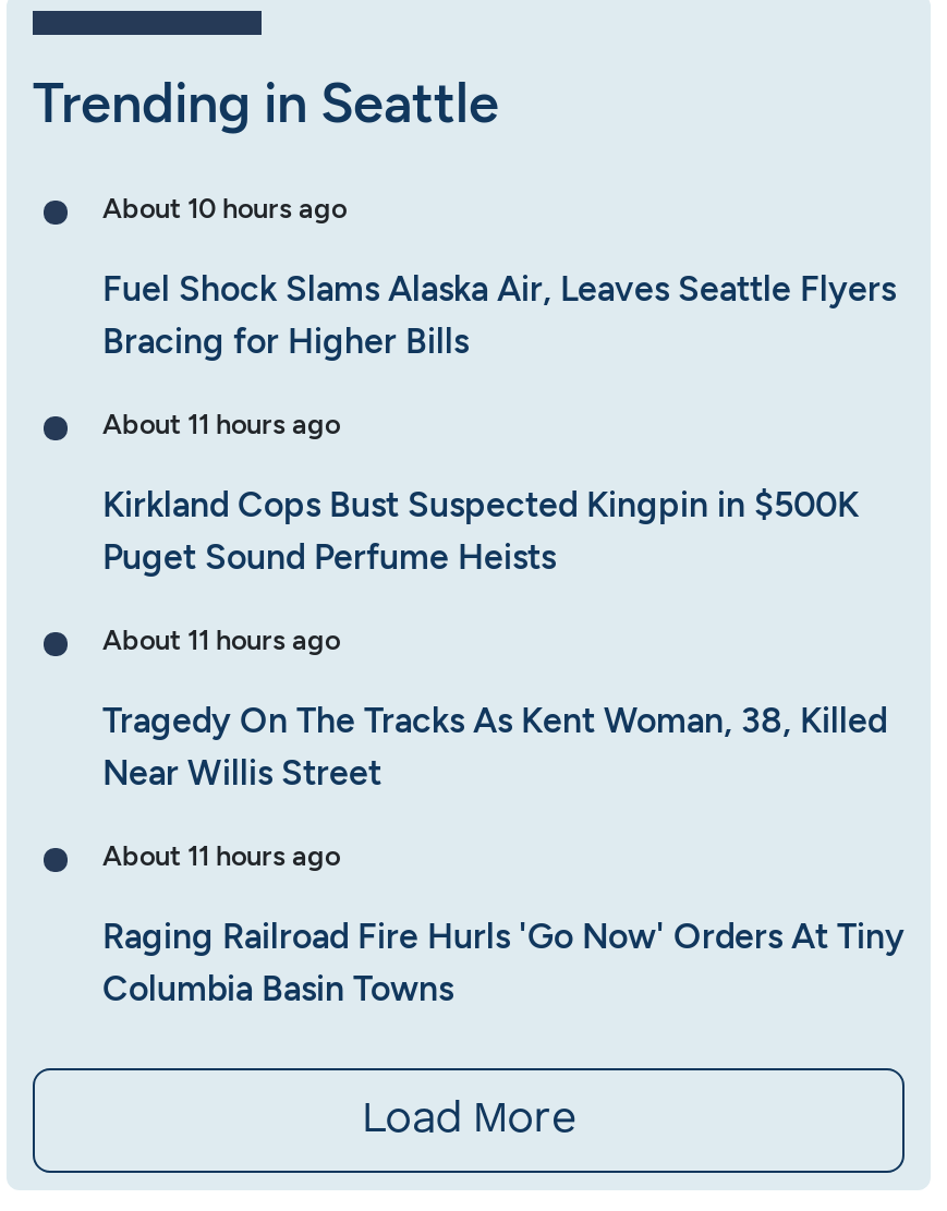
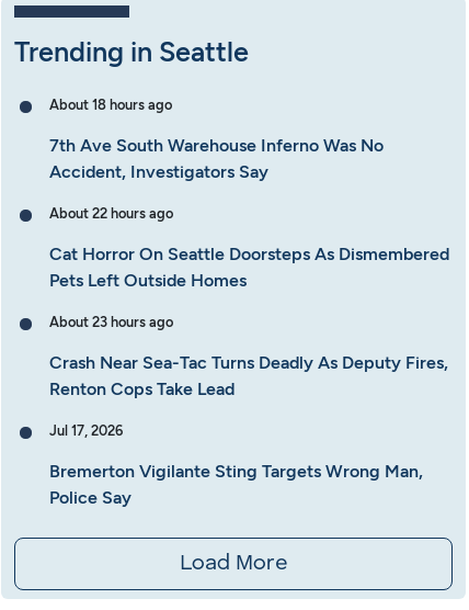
- About 10 hours ago
+ About 18 hours ago

- Fuel Shock Slams Alaska Air, Leaves Seattle Flyers
- Bracing for Higher Bills
+ 7th Ave South Warehouse Inferno Was No
+ Accident, Investigators Say

- About 11 hours ago
+ About 22 hours ago

- Kirkland Cops Bust Suspected Kingpin in $500K
- Puget Sound Perfume Heists
+ Cat Horror On Seattle Doorsteps As Dismembered
+ Pets Left Outside Homes

- About 11 hours ago
+ About 23 hours ago

- Tragedy On The Tracks As Kent Woman, 38, Killed
- Near Willis Street
+ Crash Near Sea-Tac Turns Deadly As Deputy Fires,
+ Renton Cops Take Lead

- About 11 hours ago
+ Jul 17, 2026

- Raging Railroad Fire Hurls 'Go Now' Orders At Tiny
- Columbia Basin Towns
+ Bremerton Vigilante Sting Targets Wrong Man,
+ Police Say
